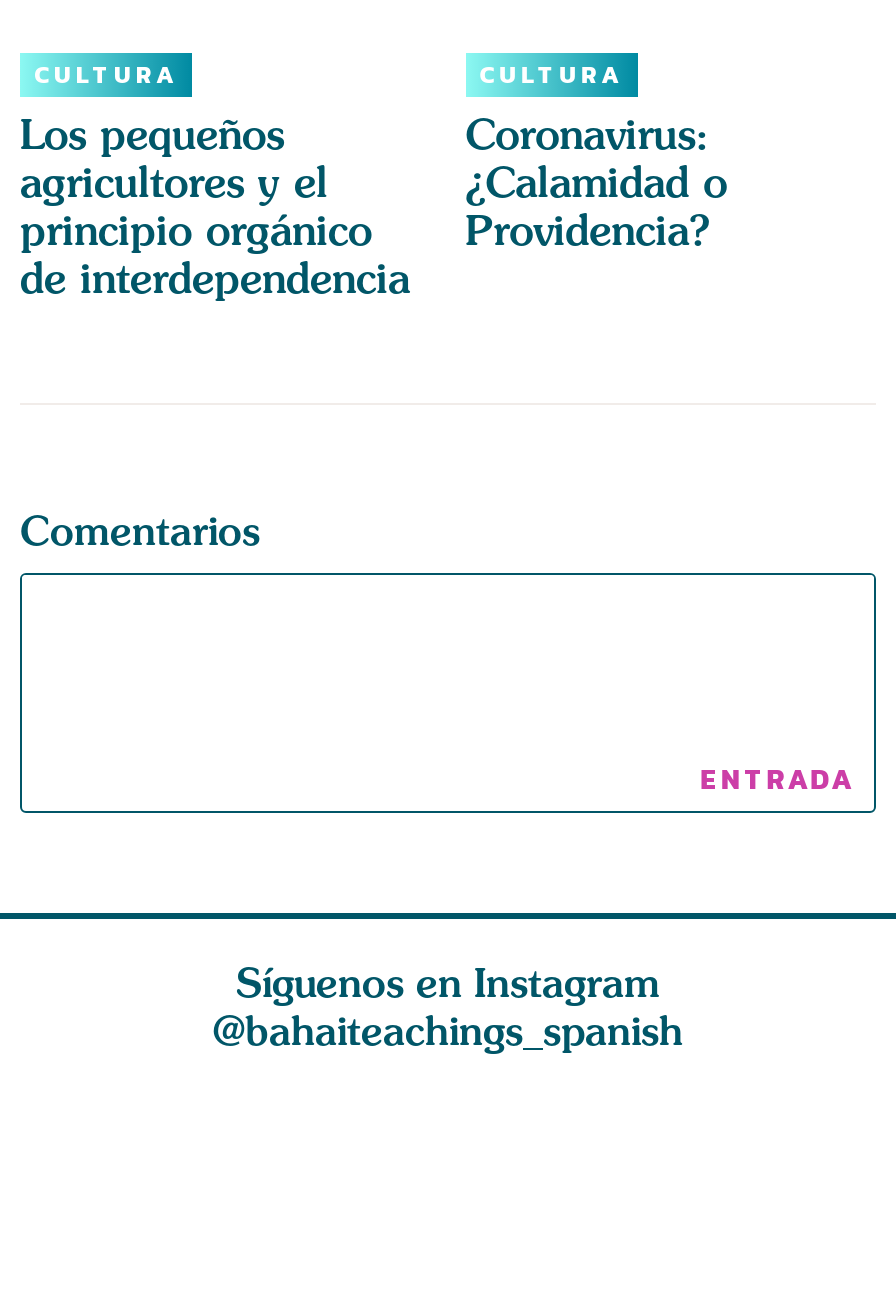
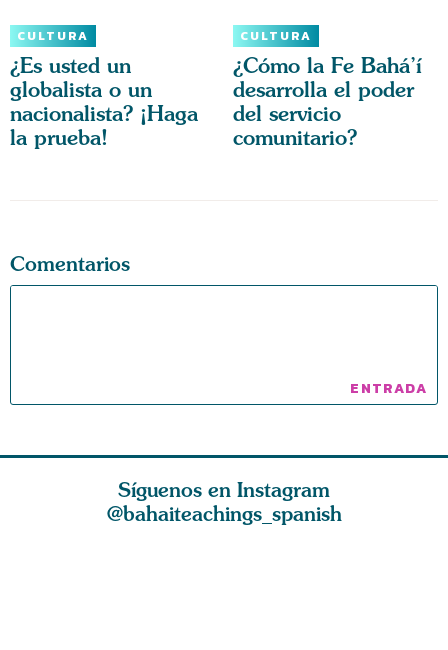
- Los pequeños
- agricultores y el
- principio orgánico
- de interdependencia
+ ¿Es usted un
+ globalista o un
+ nacionalista? ¡Haga
+ la prueba!

- Coronavirus:
- ¿Calamidad o
- Providencia?
+ ¿Cómo la Fe Bahá’í
+ desarrolla el poder
+ del servicio
+ comunitario?
